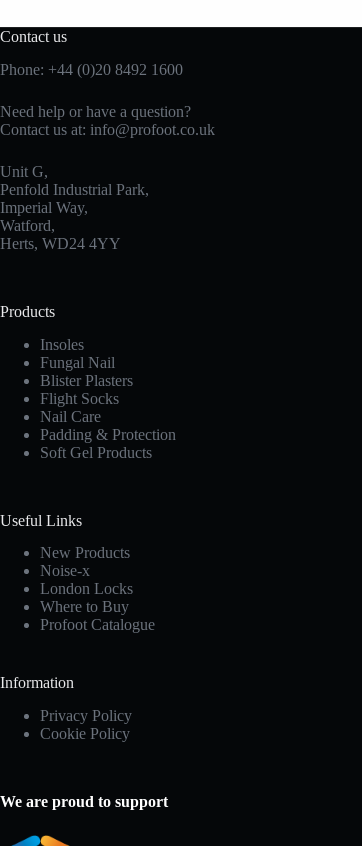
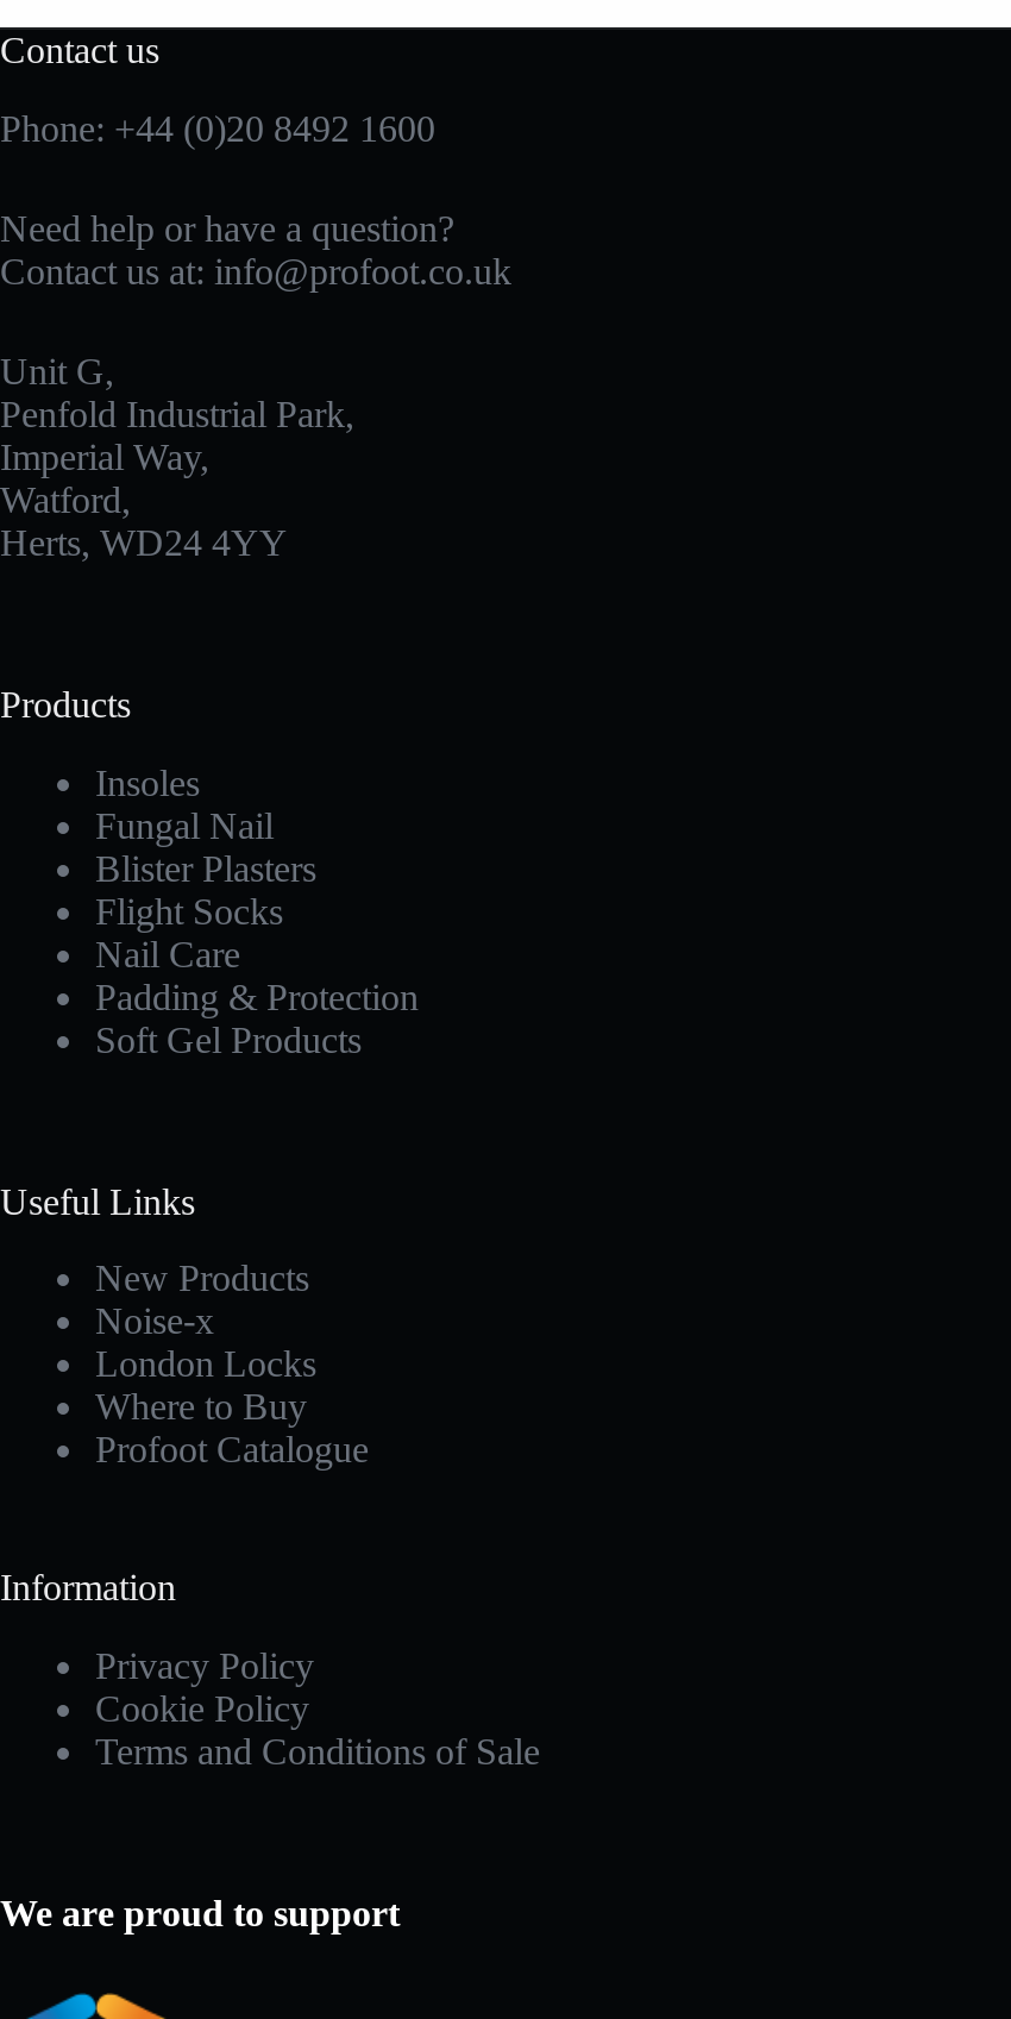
+ Terms and Conditions of Sale
